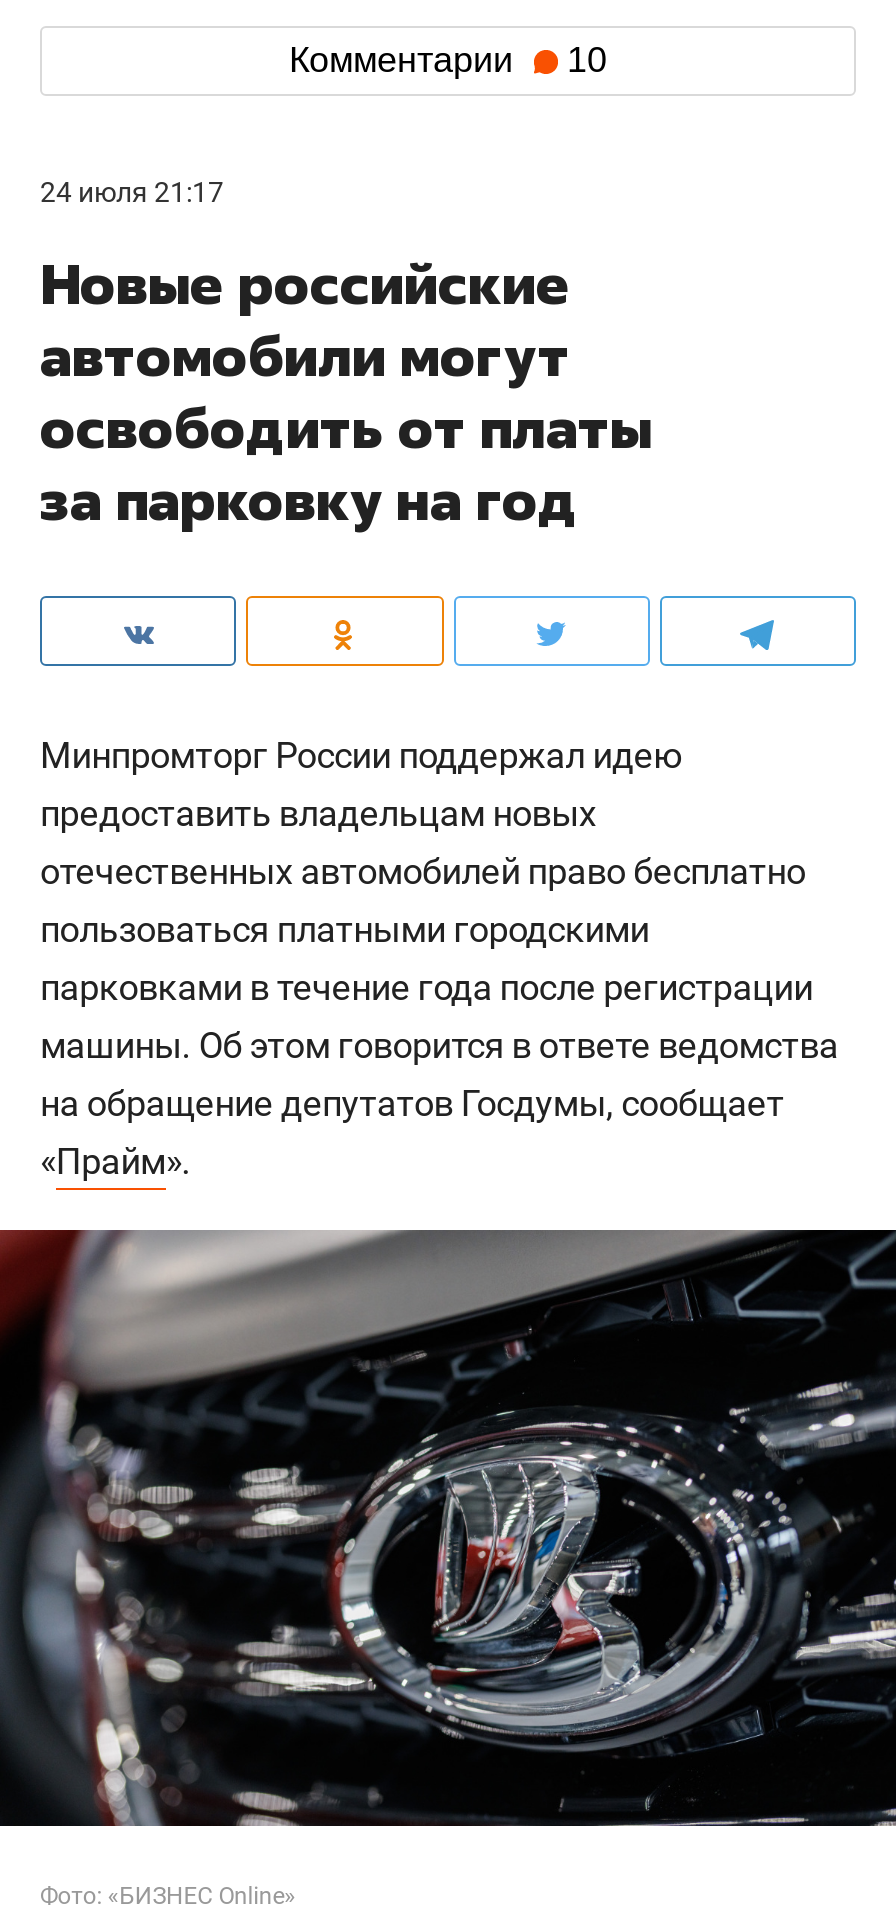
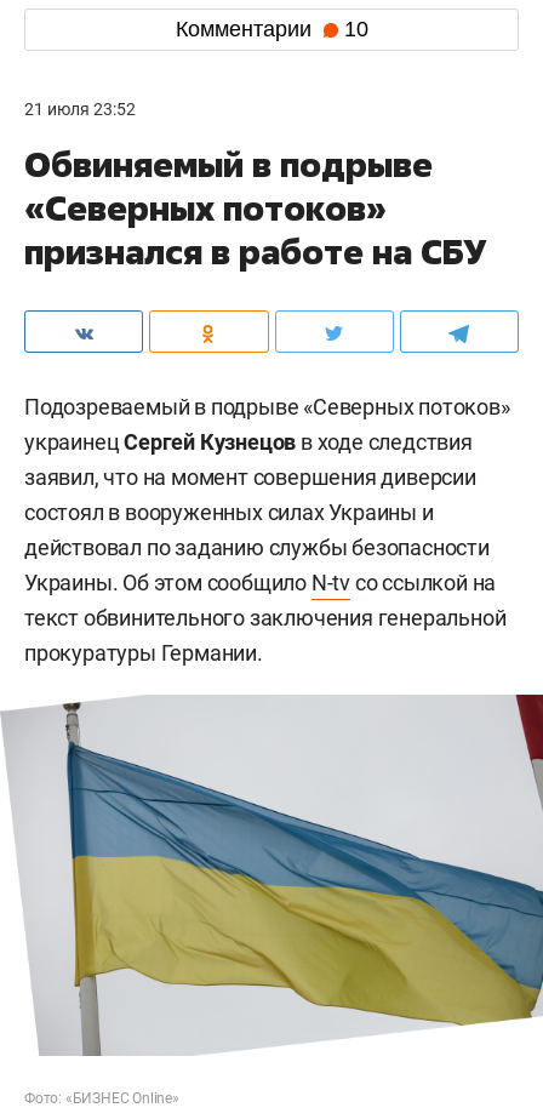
- 24 июля 21:17
+ 21 июля 23:52

- Новые российские
- автомобили могут
- освободить от платы
- за парковку на год
+ Обвиняемый в подрыве
+ «Северных потоков»
+ признался в работе на СБУ

- Минпромторг России поддержал идею
- предоставить владельцам новых
- отечественных автомобилей право бесплатно
- пользоваться платными городскими
- парковками в течение года после регистрации
- машины. Об этом говорится в ответе ведомства
- на обращение депутатов Госдумы, сообщает
- «Прайм».
+ Подозреваемый в подрыве «Северных потоков»
+ украинец Сергей Кузнецов в ходе следствия
+ заявил, что на момент совершения диверсии
+ состоял в вооруженных силах Украины и
+ действовал по заданию службы безопасности
+ Украины. Об этом сообщило N-tv со ссылкой на
+ текст обвинительного заключения генеральной
+ прокуратуры Германии.

- [image]
+ [image]
